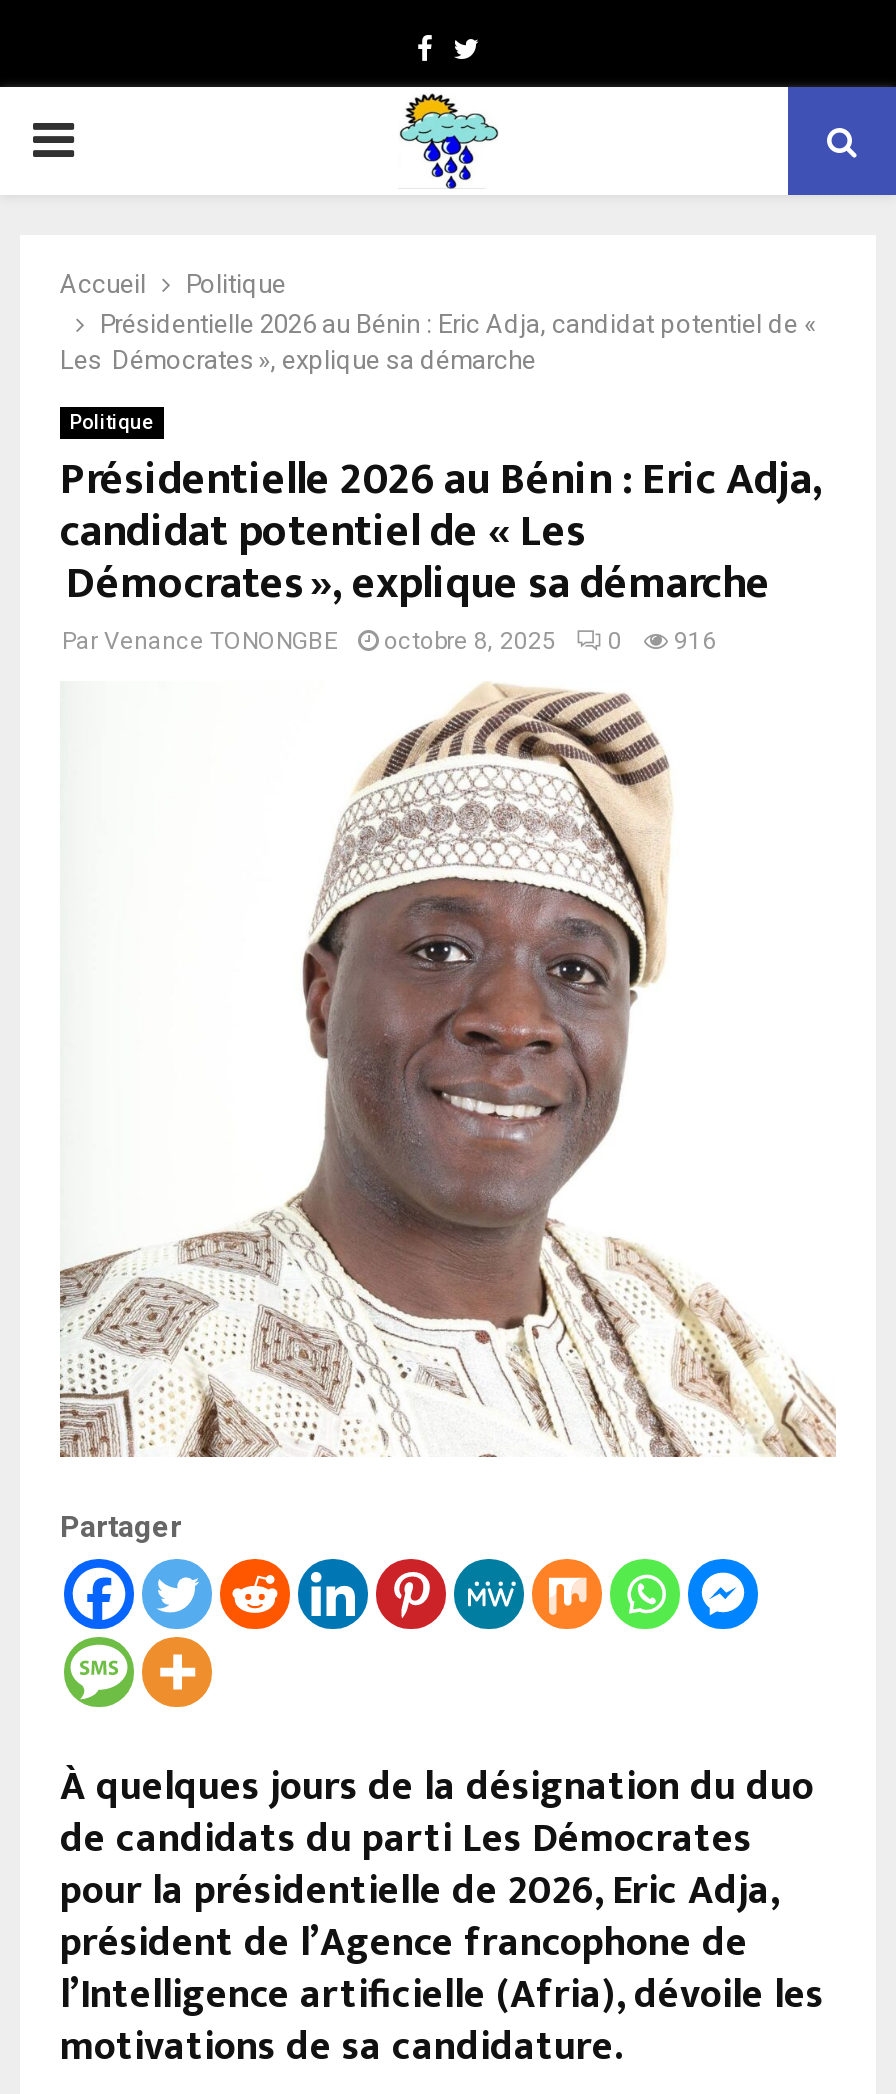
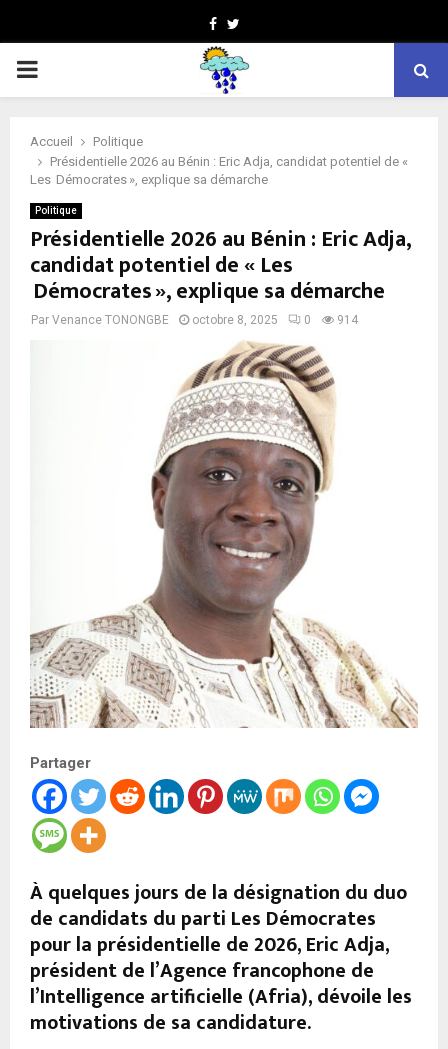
- Par Venance TONONGBE octobre 8, 2025 0 916
+ Par Venance TONONGBE octobre 8, 2025 0 914
